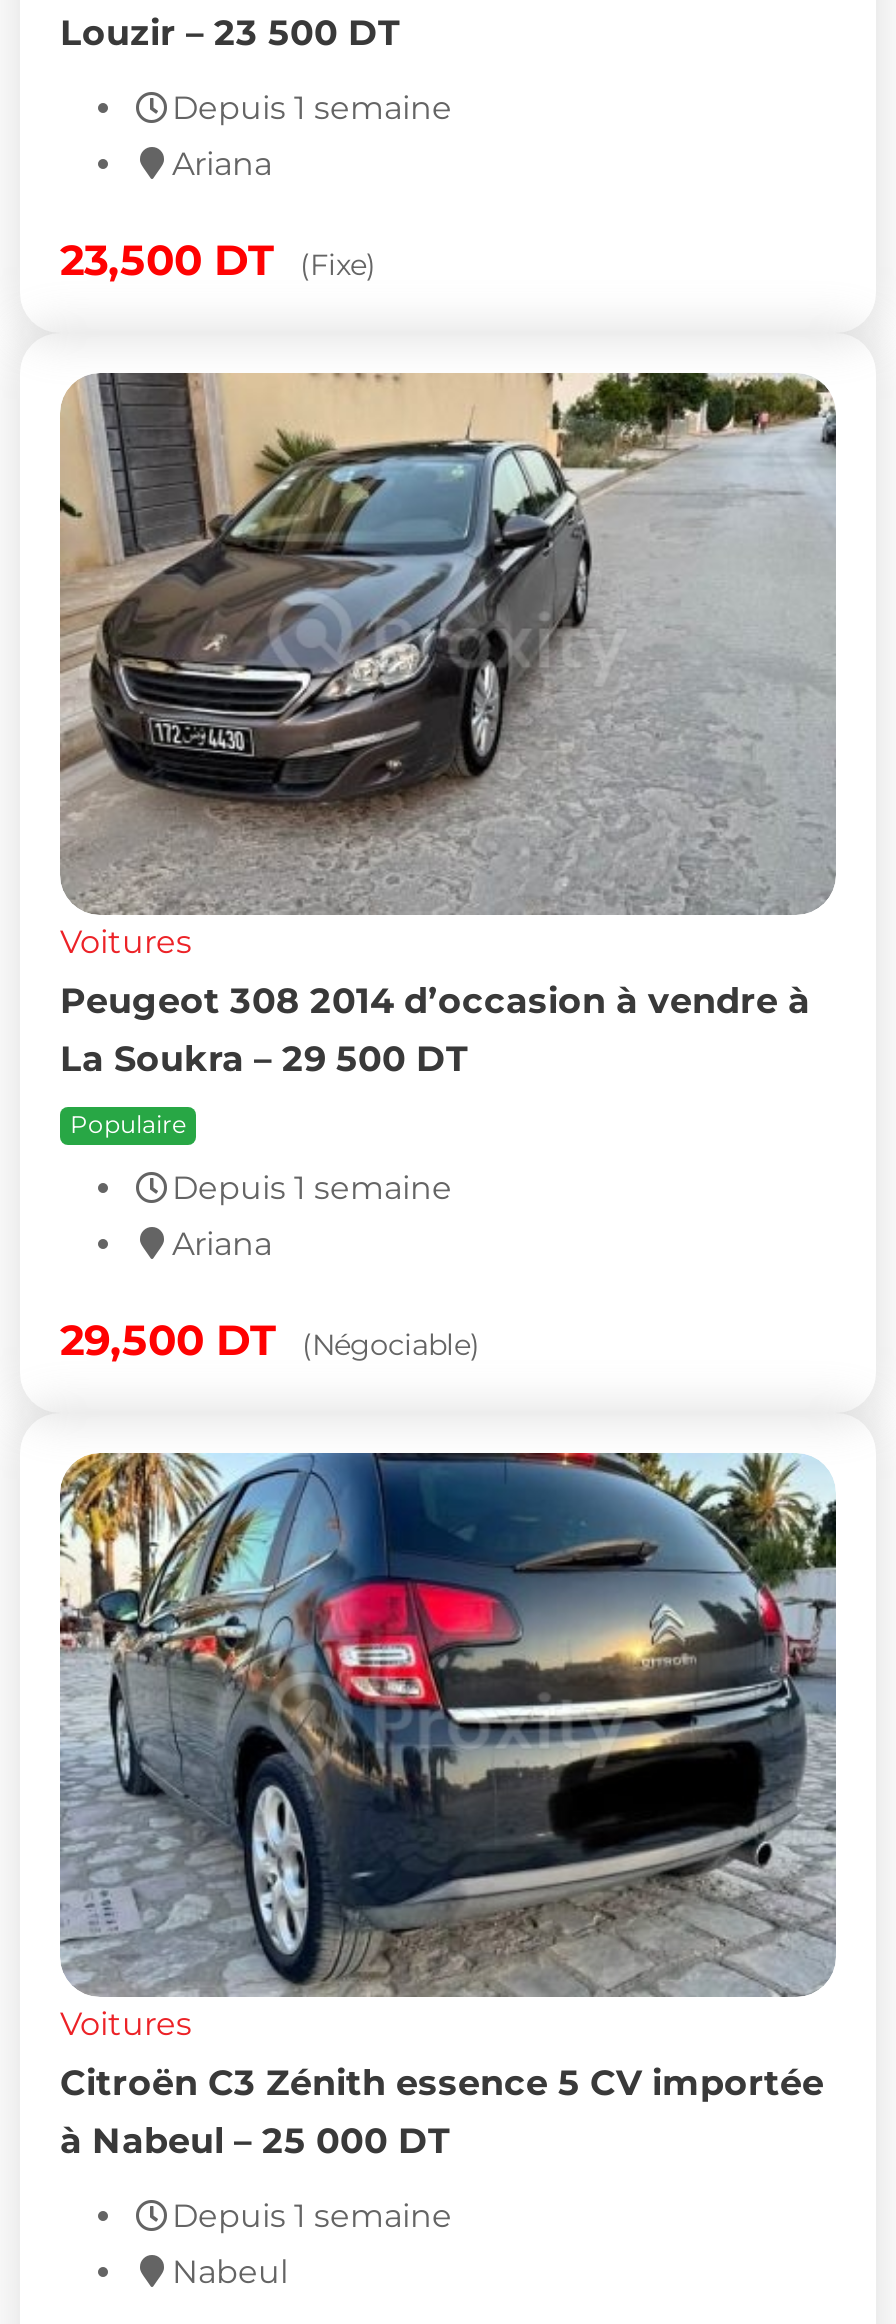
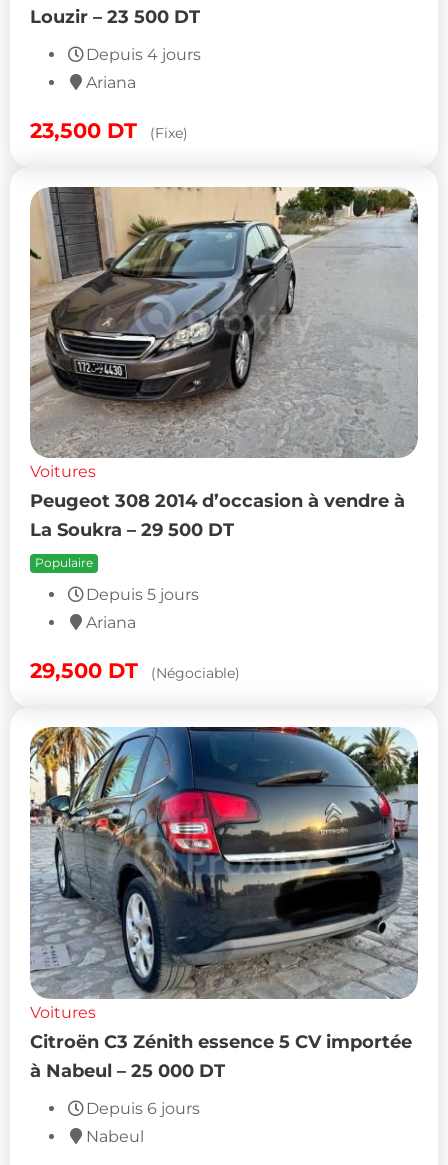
- Depuis 1 semaine
+ Depuis 4 jours

- Depuis 1 semaine
+ Depuis 5 jours

- Depuis 1 semaine
+ Depuis 6 jours
